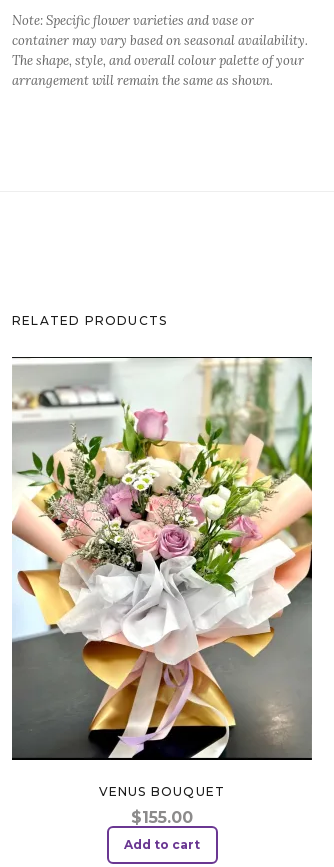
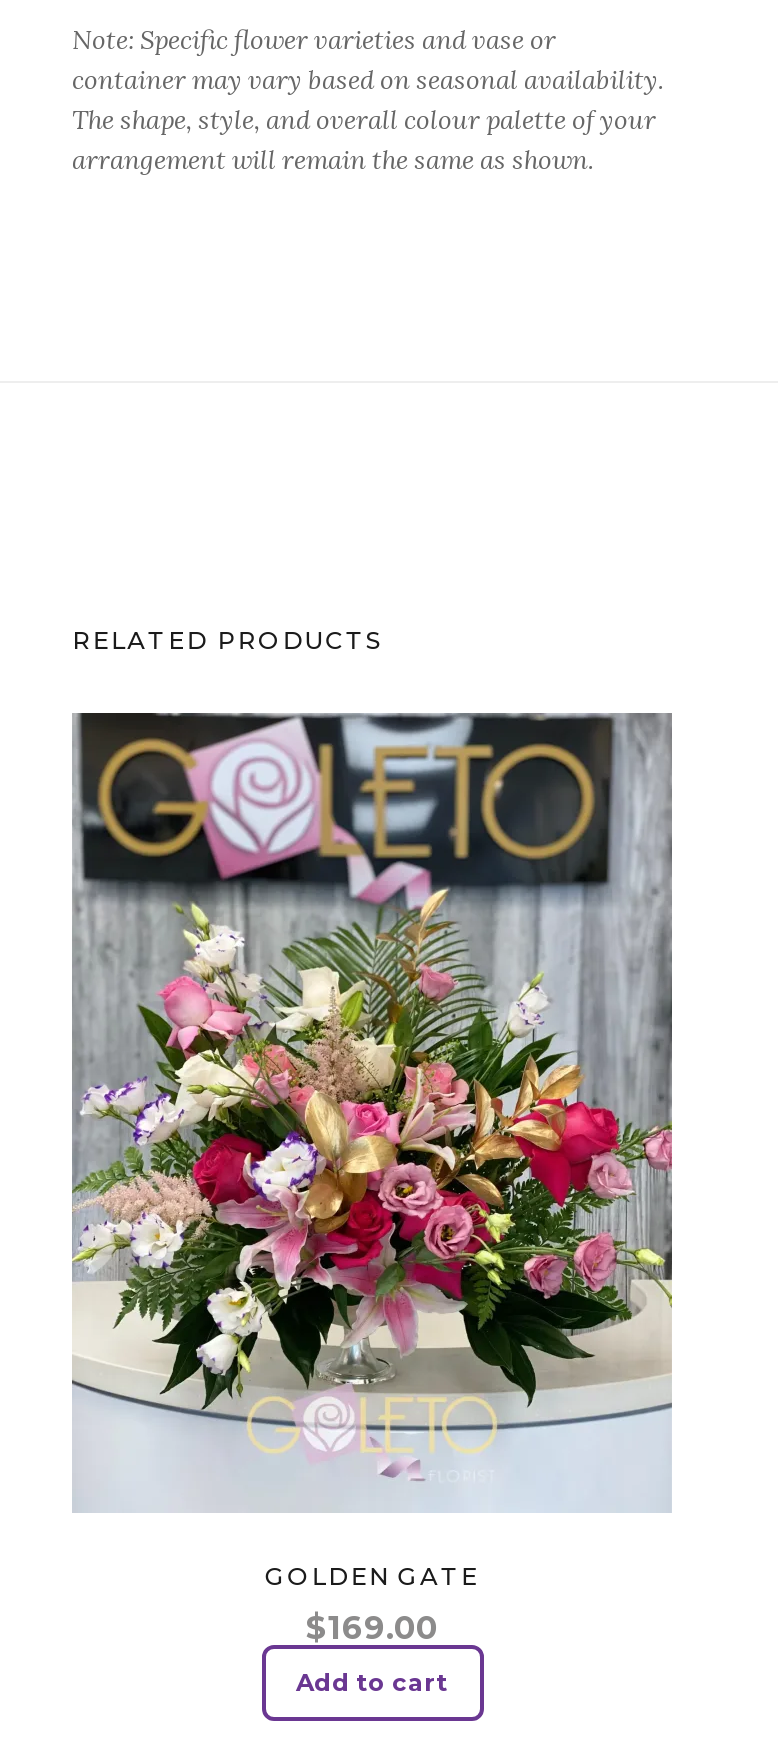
- [image]
- VENUS BOUQUET
+ [image]
+ GOLDEN GATE

- $155.00
+ $169.00
